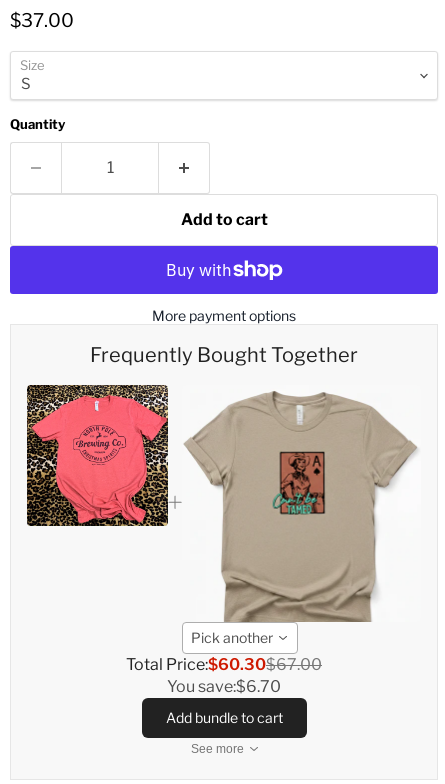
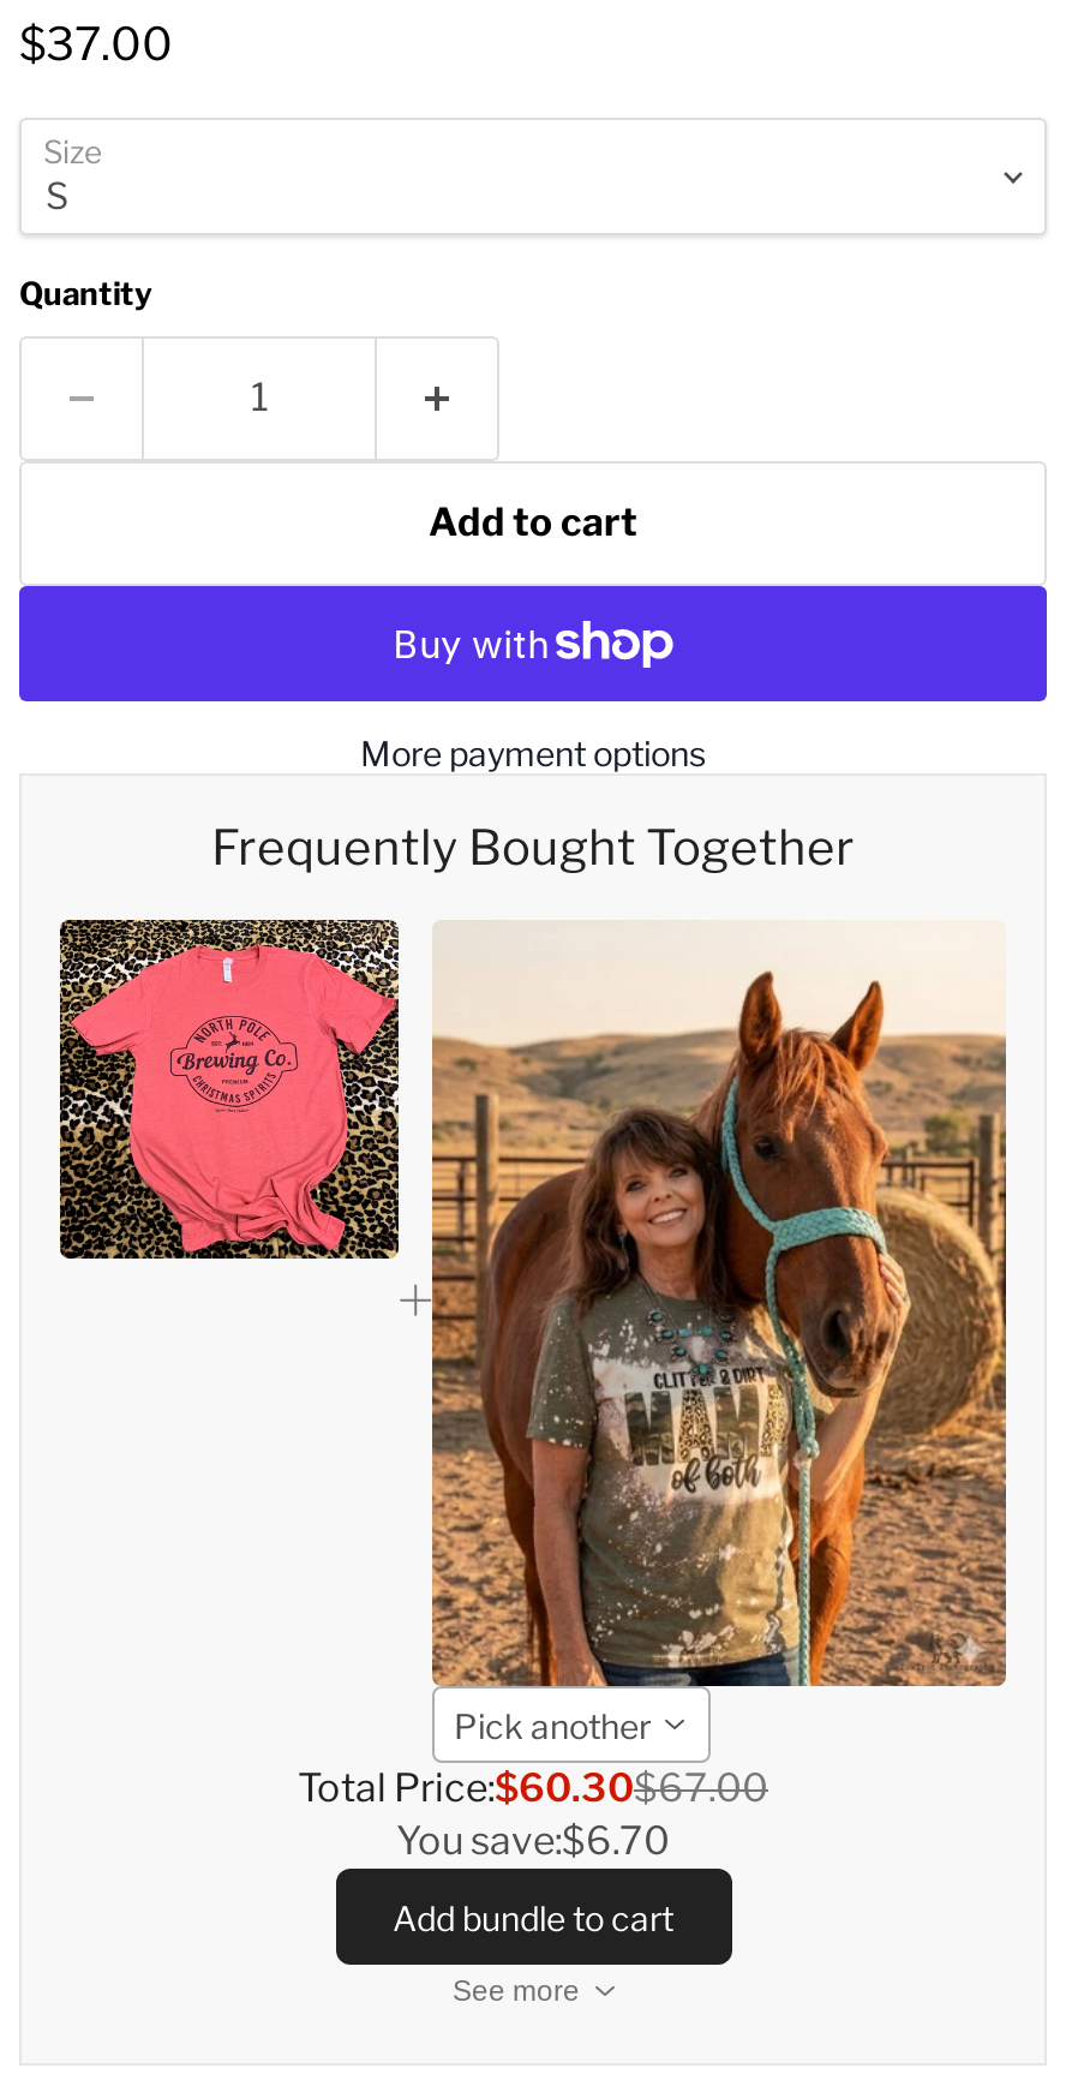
- [image]
+ [image]
